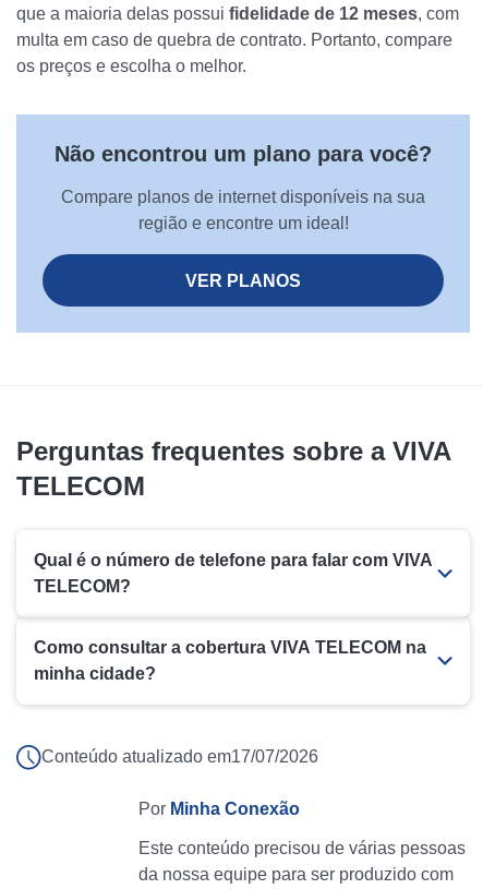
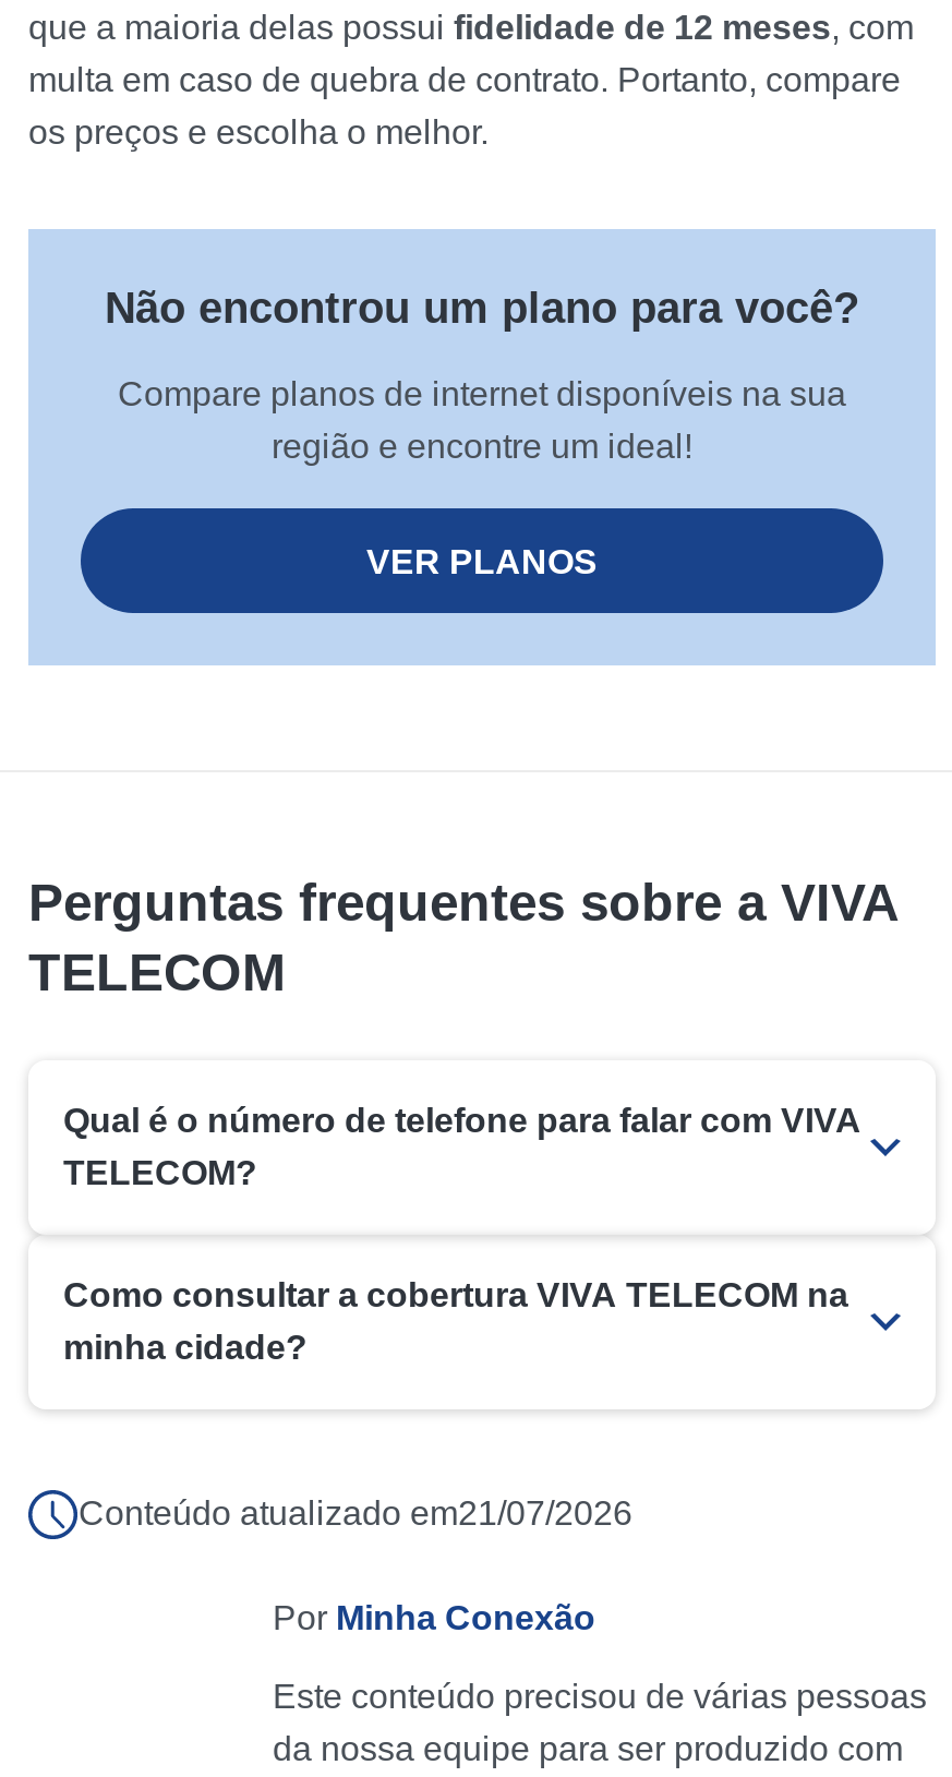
- Conteúdo atualizado em17/07/2026
+ Conteúdo atualizado em21/07/2026
